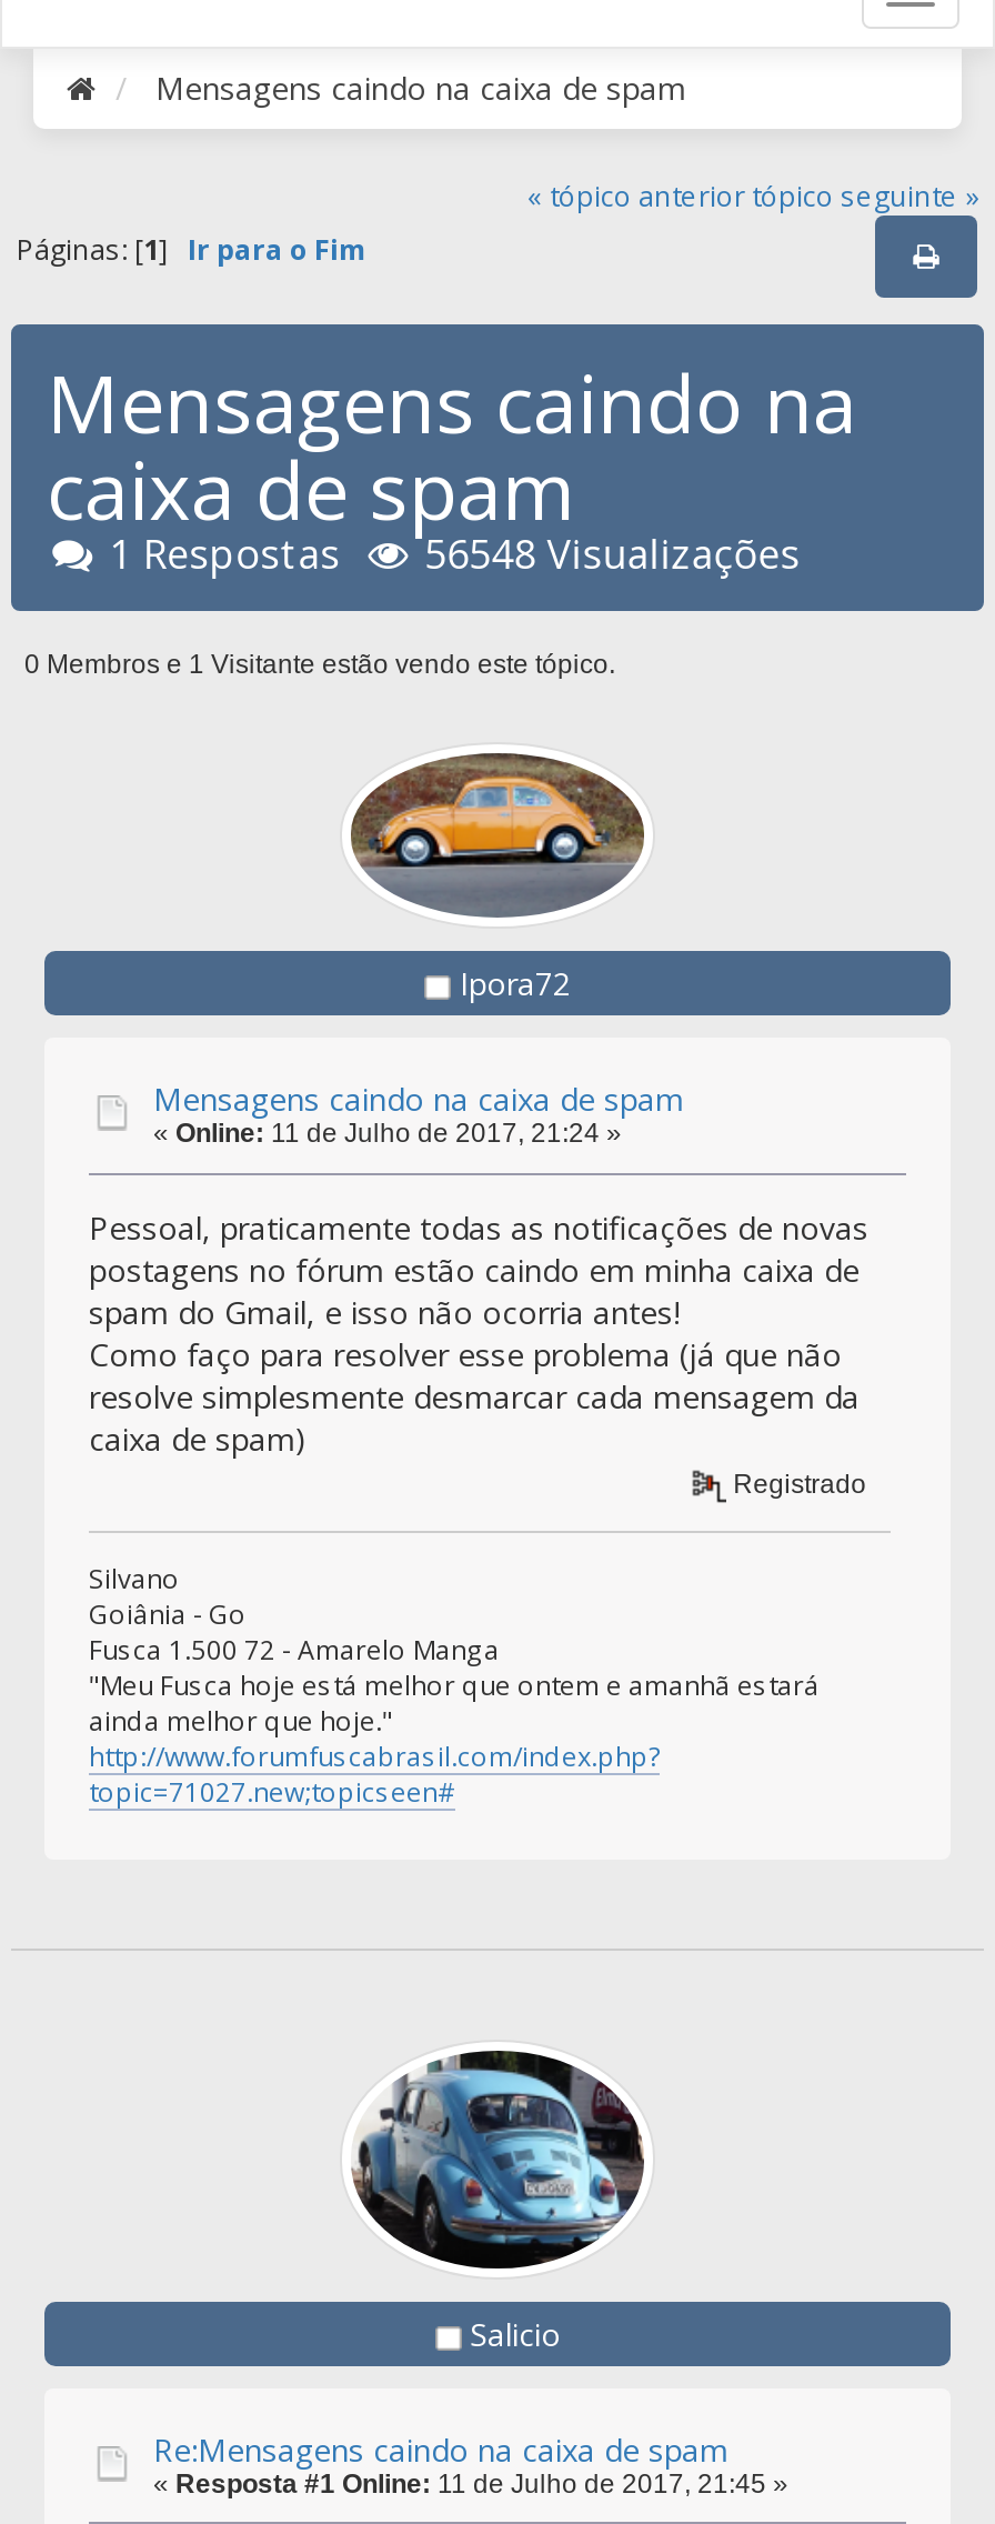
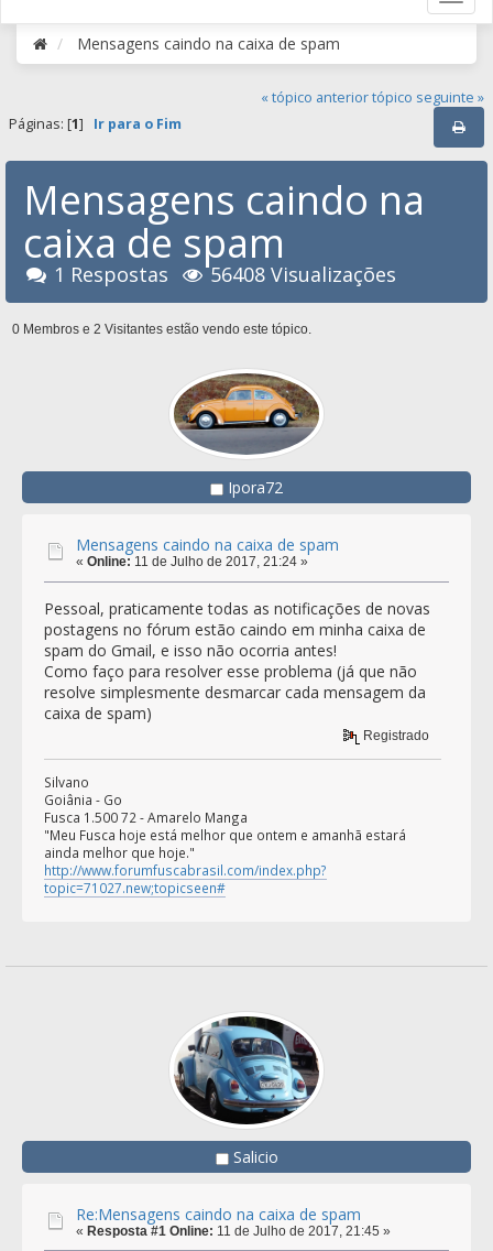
- 56548 Visualizações
+ 56408 Visualizações

- 0 Membros e 1 Visitante estão vendo este tópico.
+ 0 Membros e 2 Visitantes estão vendo este tópico.
